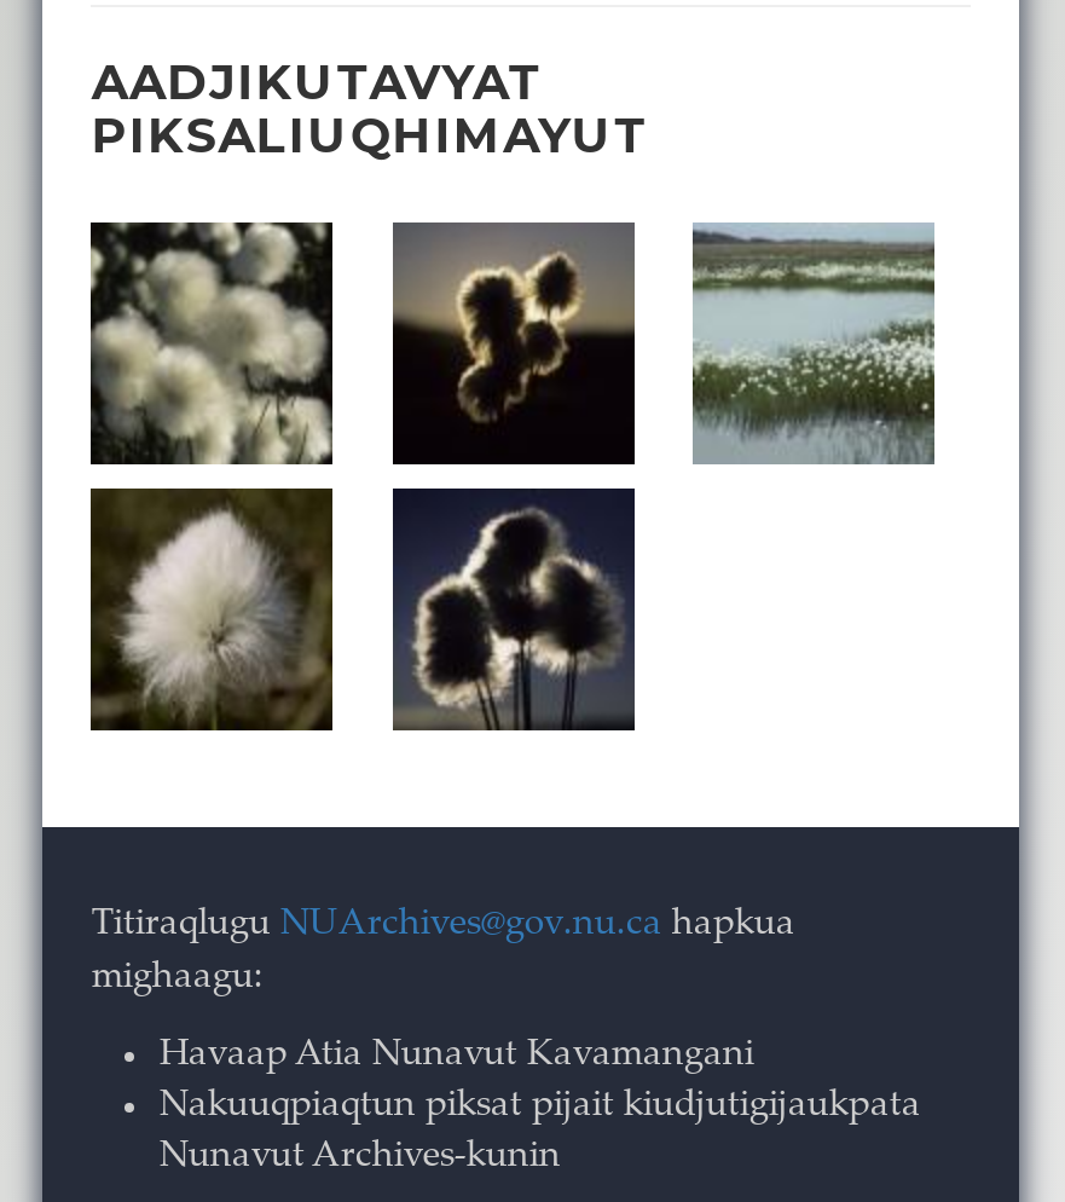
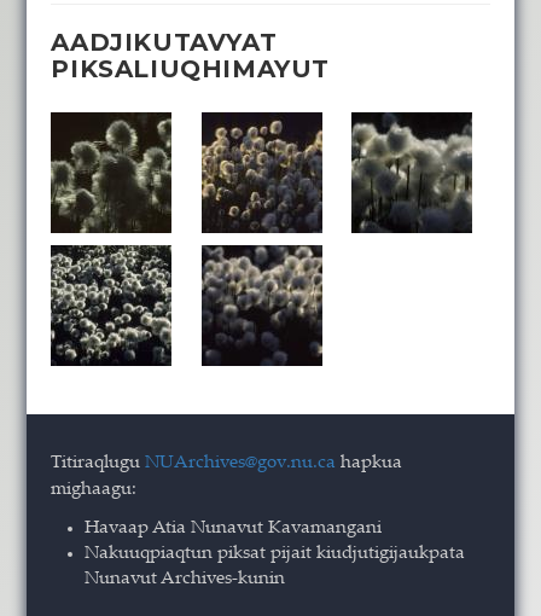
- [image]
+ [image]

- [image]
+ [image]

- [image]
+ [image]

- [image]
+ [image]

- [image]
+ [image]
